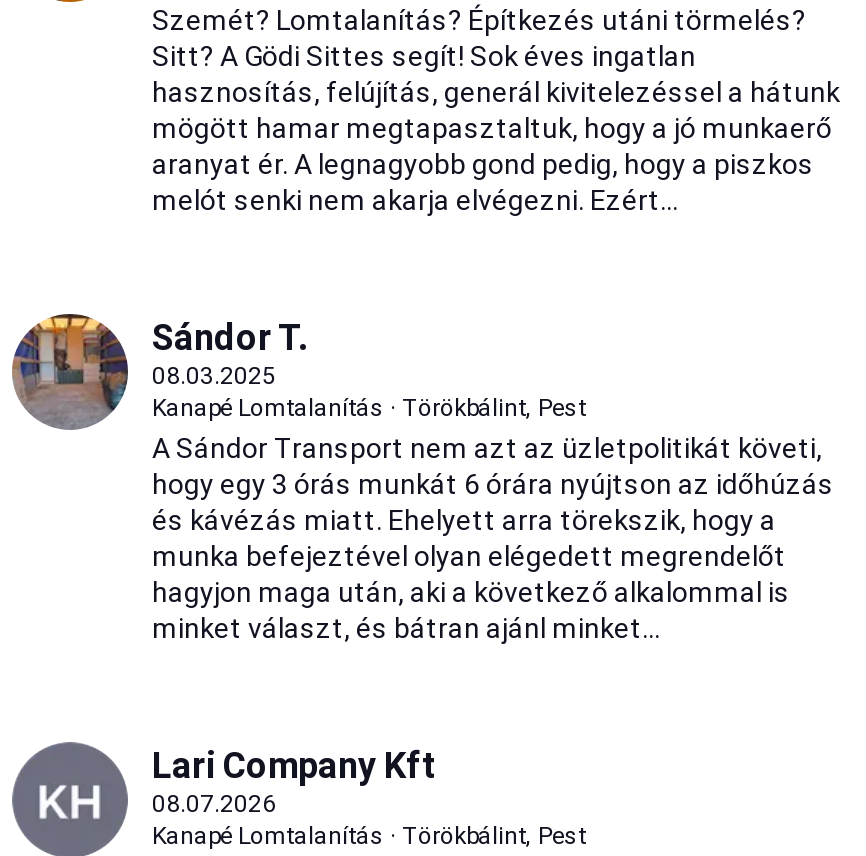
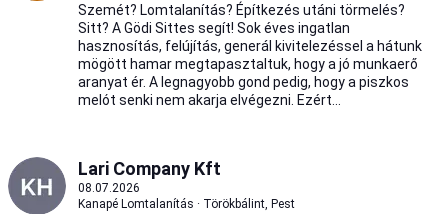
- [image]
- Sándor T.
- 08.03.2025
- Kanapé Lomtalanítás · Törökbálint, Pest
- A Sándor Transport nem azt az üzletpolitikát követi,
- hogy egy 3 órás munkát 6 órára nyújtson az időhúzás
- és kávézás miatt. Ehelyett arra törekszik, hogy a
- munka befejeztével olyan elégedett megrendelőt
- hagyjon maga után, aki a következő alkalommal is
- minket választ, és bátran ajánl minket...
